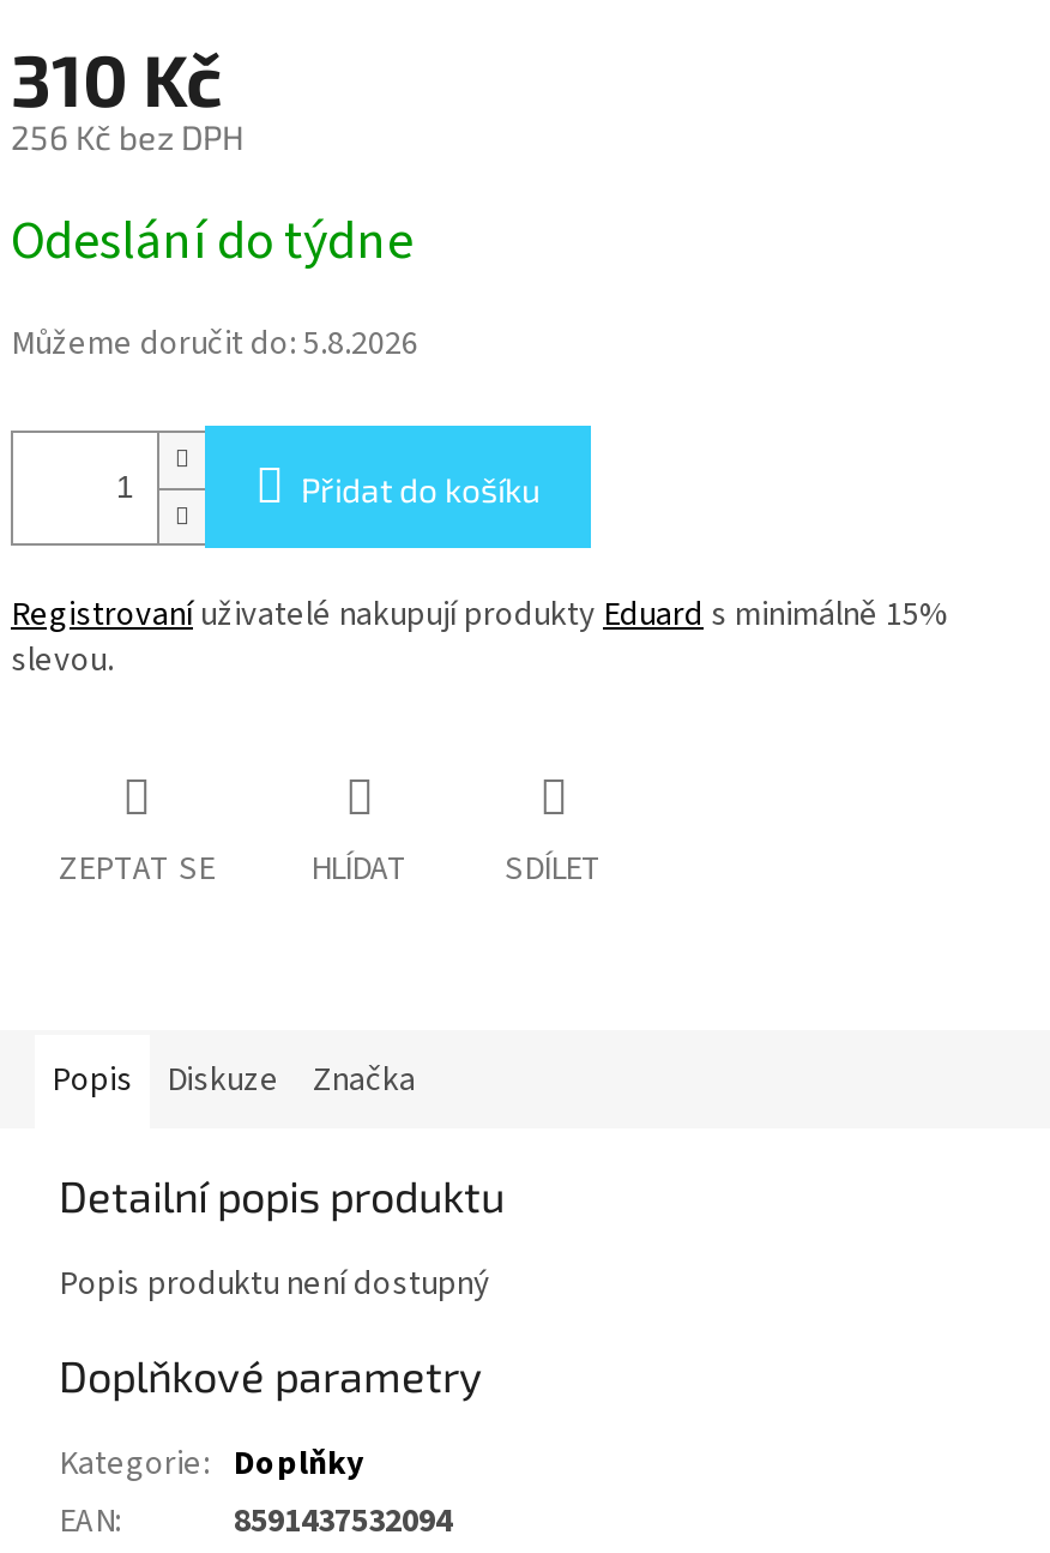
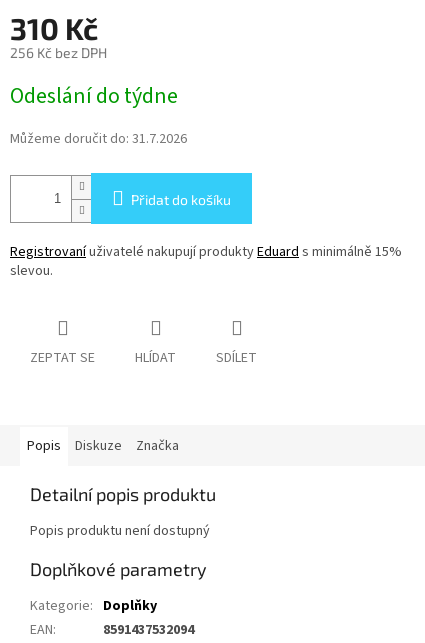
- Můžeme doručit do: 5.8.2026
+ Můžeme doručit do: 31.7.2026
